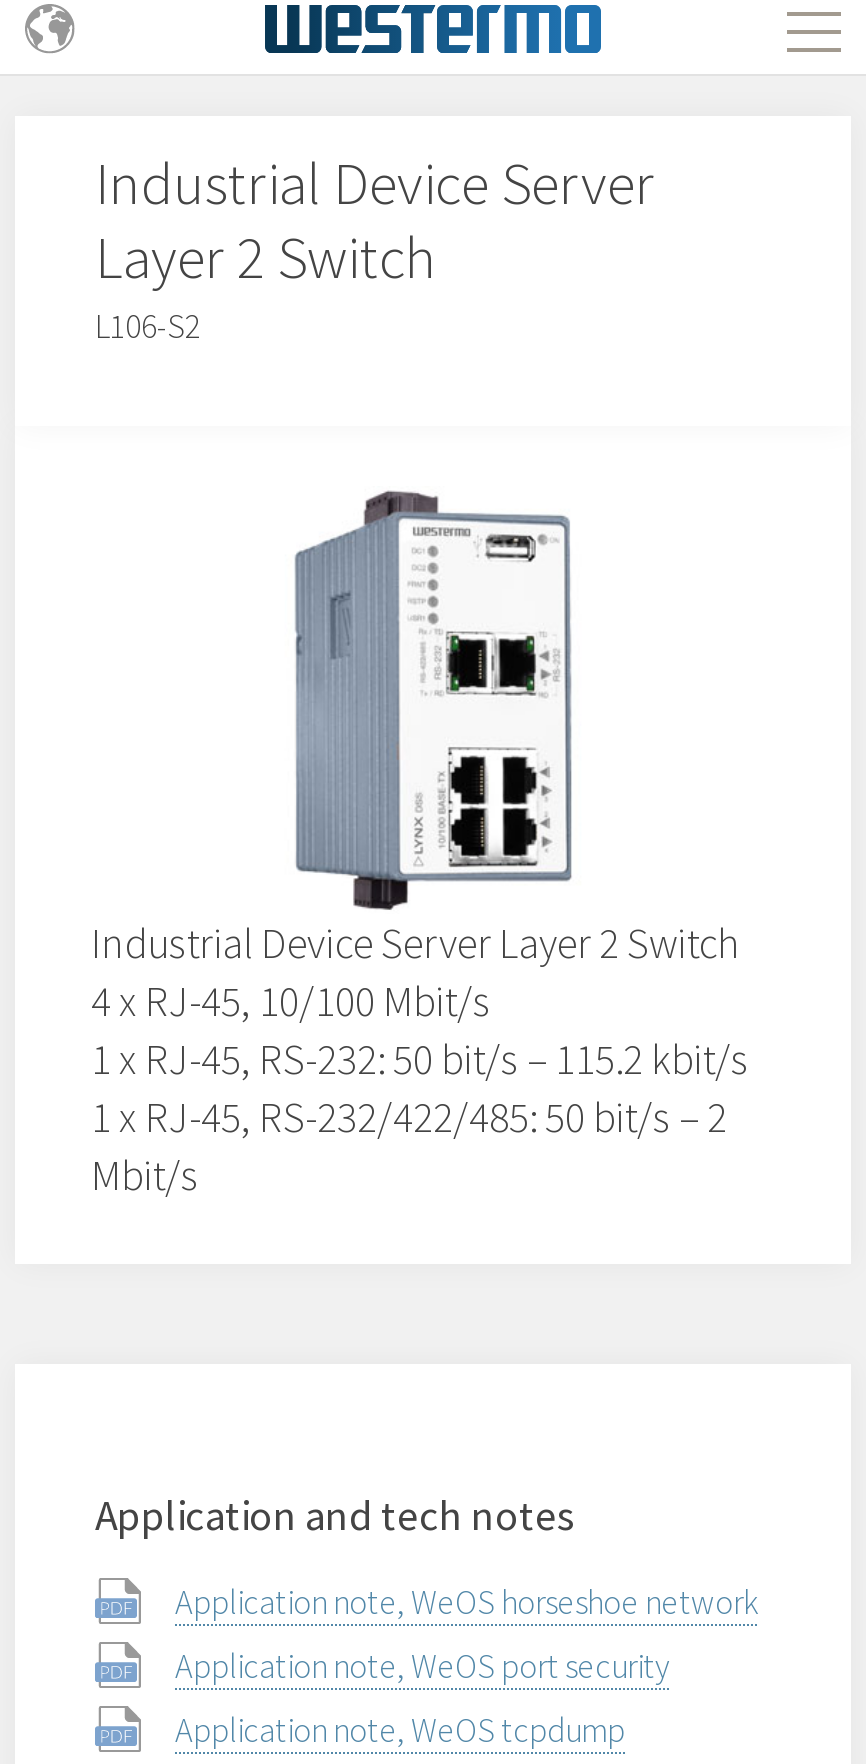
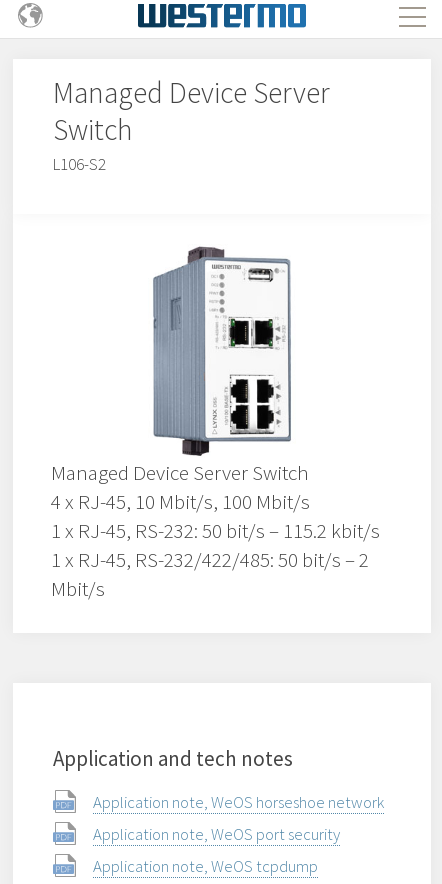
- Industrial Device Server
- Layer 2 Switch
+ Managed Device Server
+ Switch

- Industrial Device Server Layer 2 Switch
- 4 x RJ-45, 10/100 Mbit/s
+ Managed Device Server Switch
+ 4 x RJ-45, 10 Mbit/s, 100 Mbit/s
